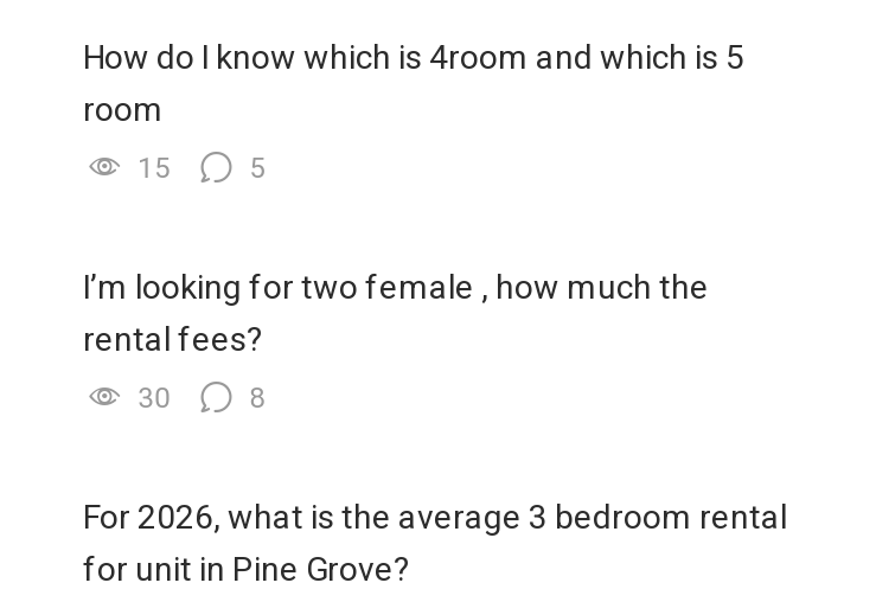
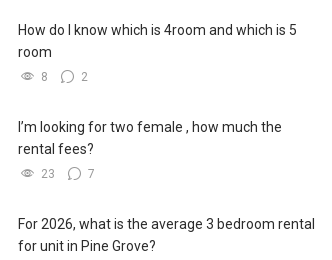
- 15
+ 8

- 5
+ 2

- 30
+ 23

- 8
+ 7
